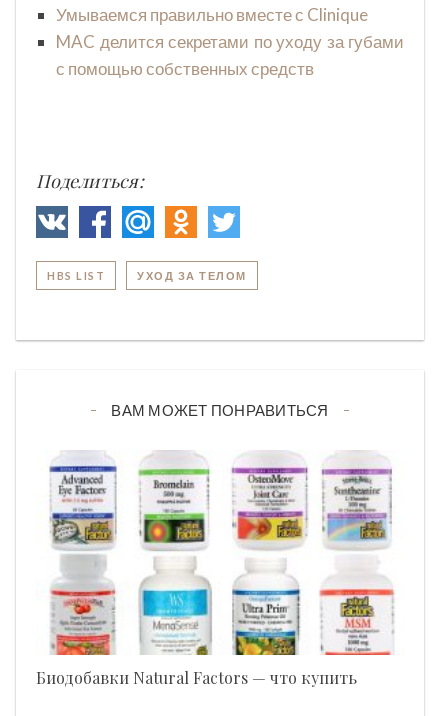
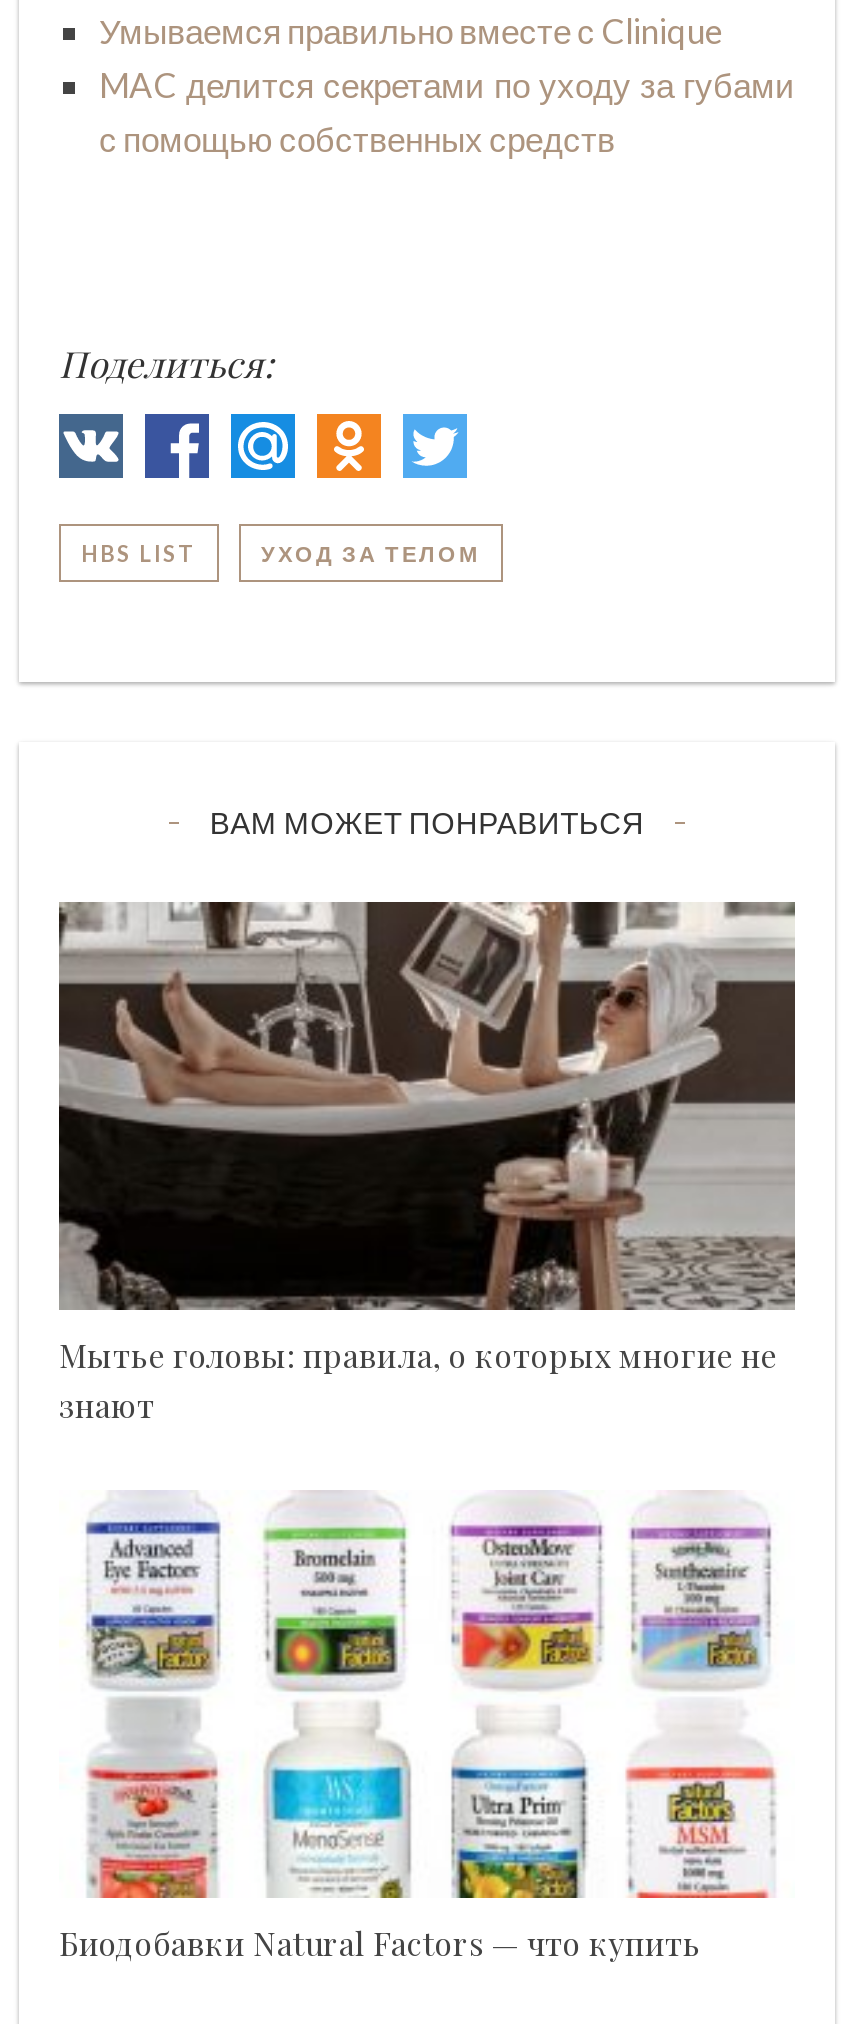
+ [image]
+ Мытье головы: правила, о которых многие не
+ знают
